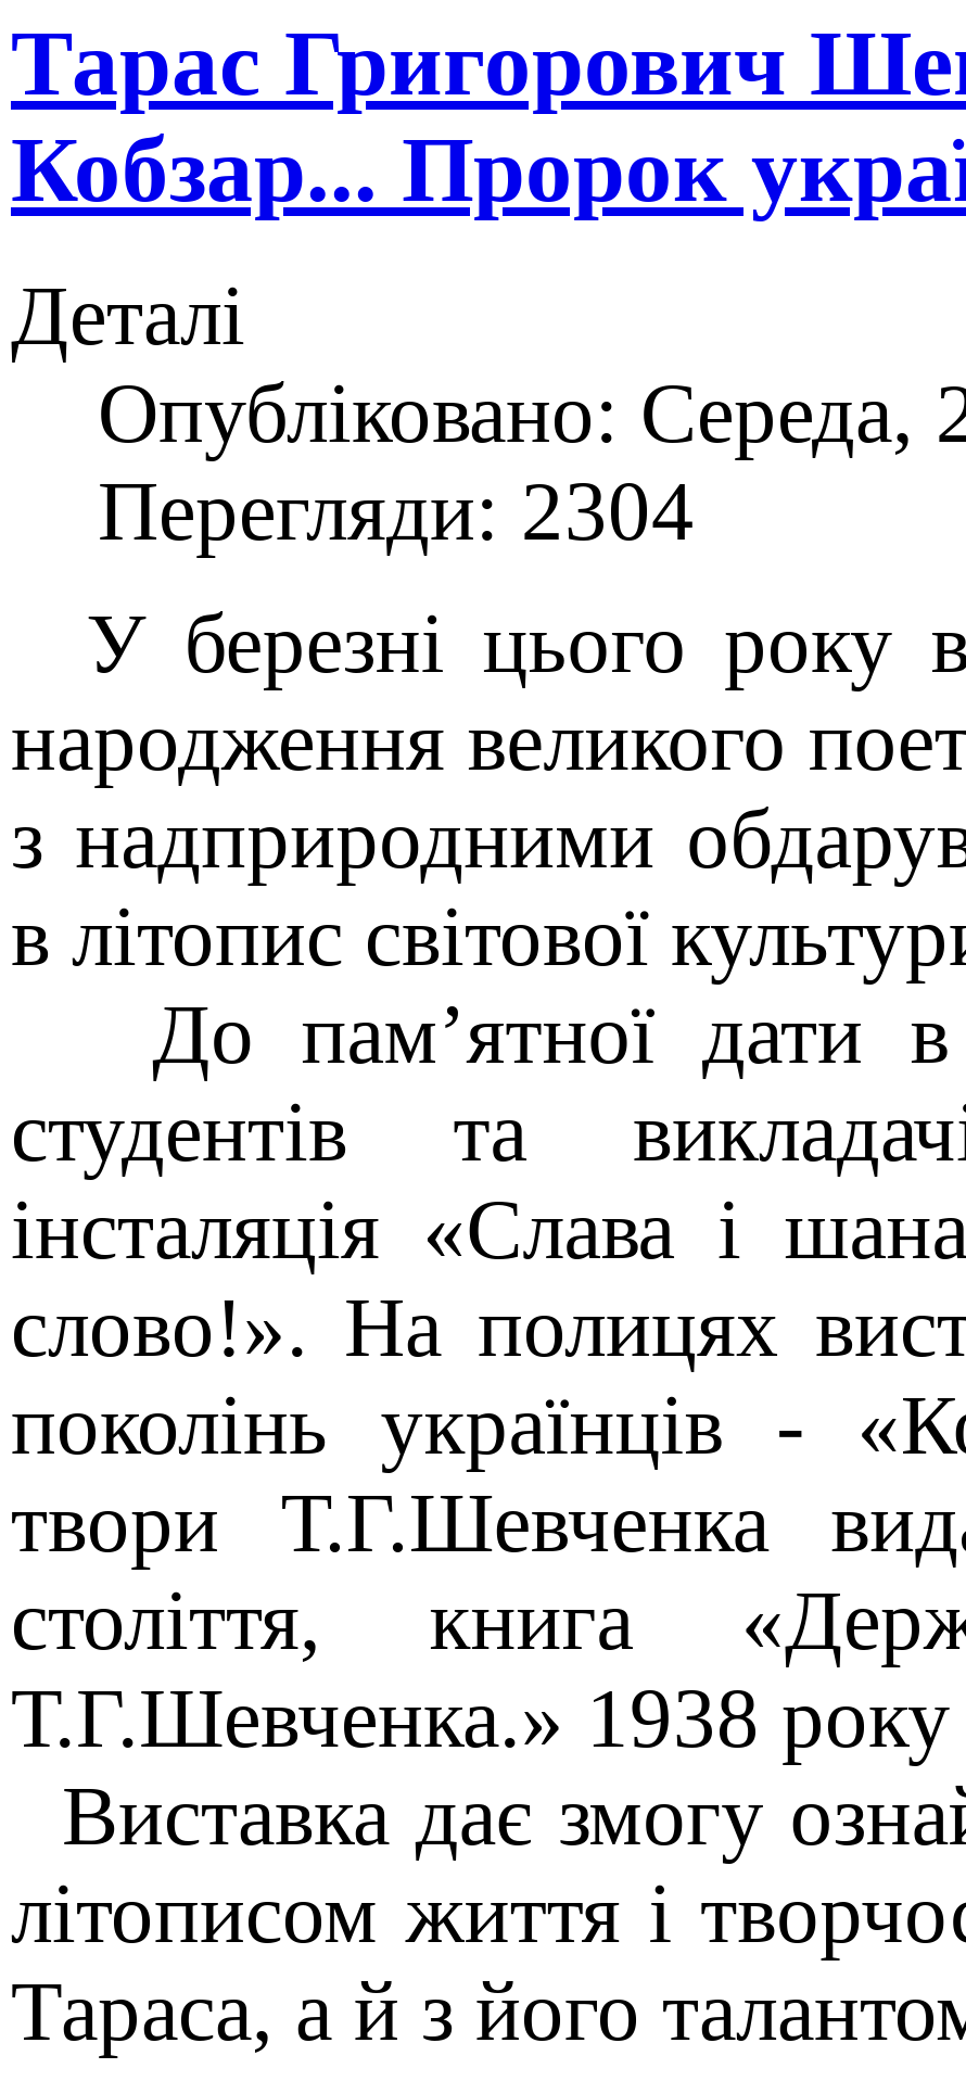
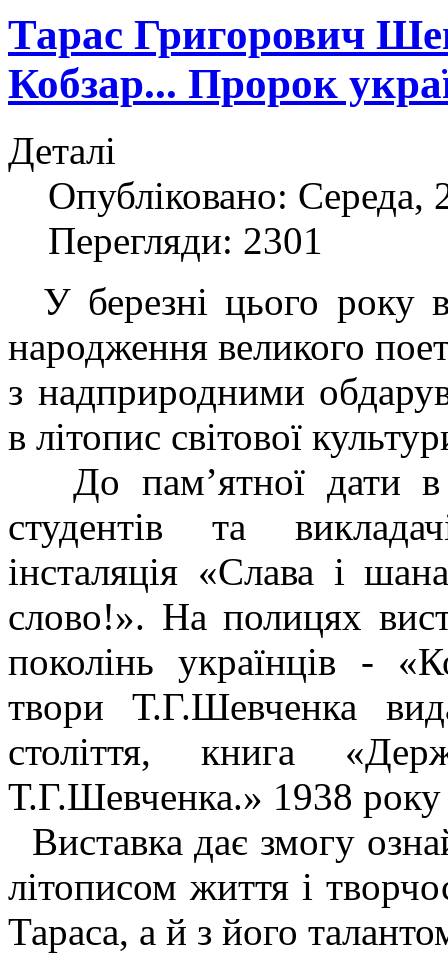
- Перегляди: 2304
+ Перегляди: 2301
